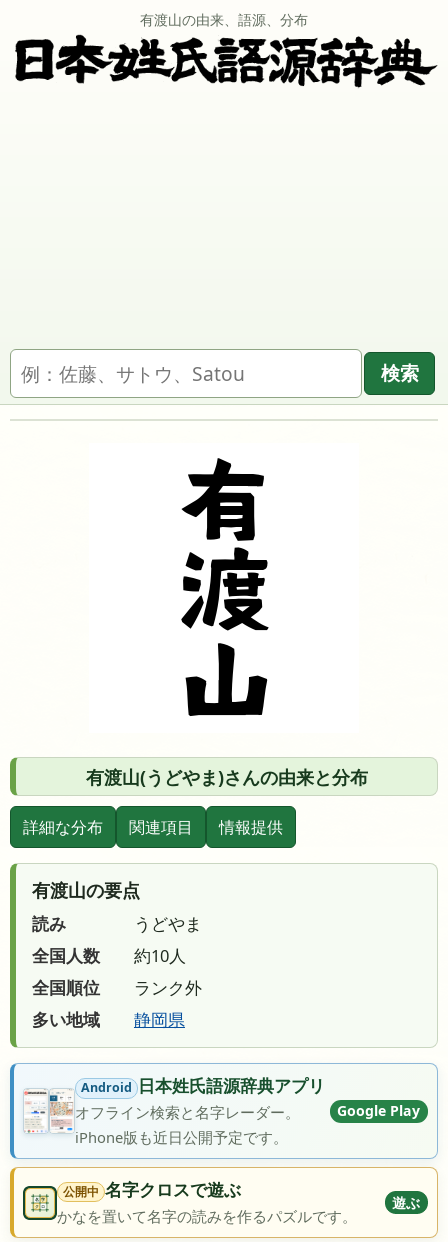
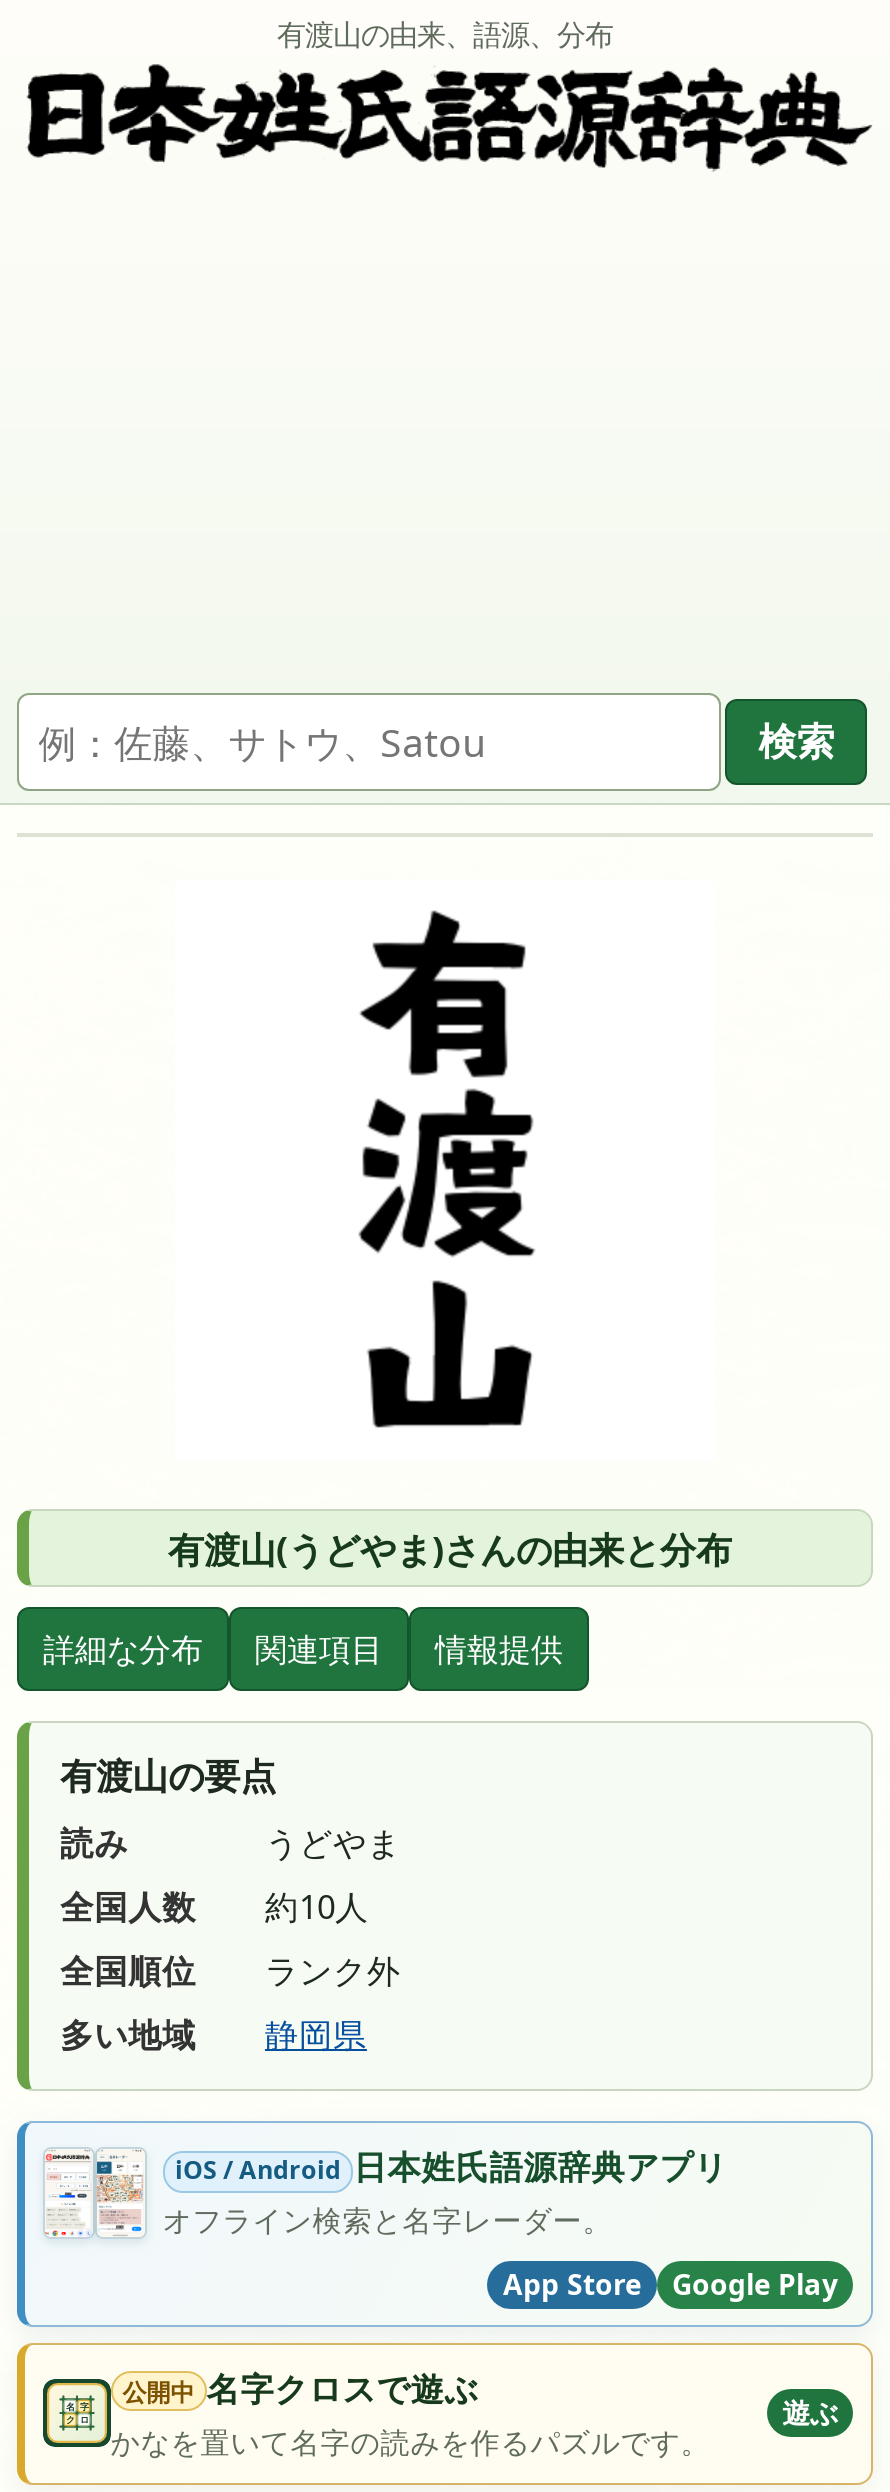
- [image]
- Android 日本姓氏語源辞典アプリ
+ [image]
+ iOS / Android 日本姓氏語源辞典アプリ

moved down: Google Play

- iPhone版も近日公開予定です。
+ App Store
